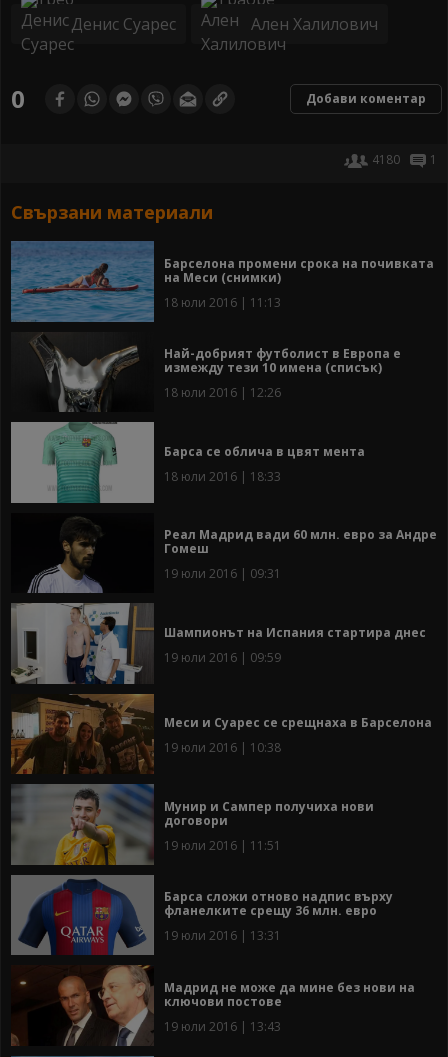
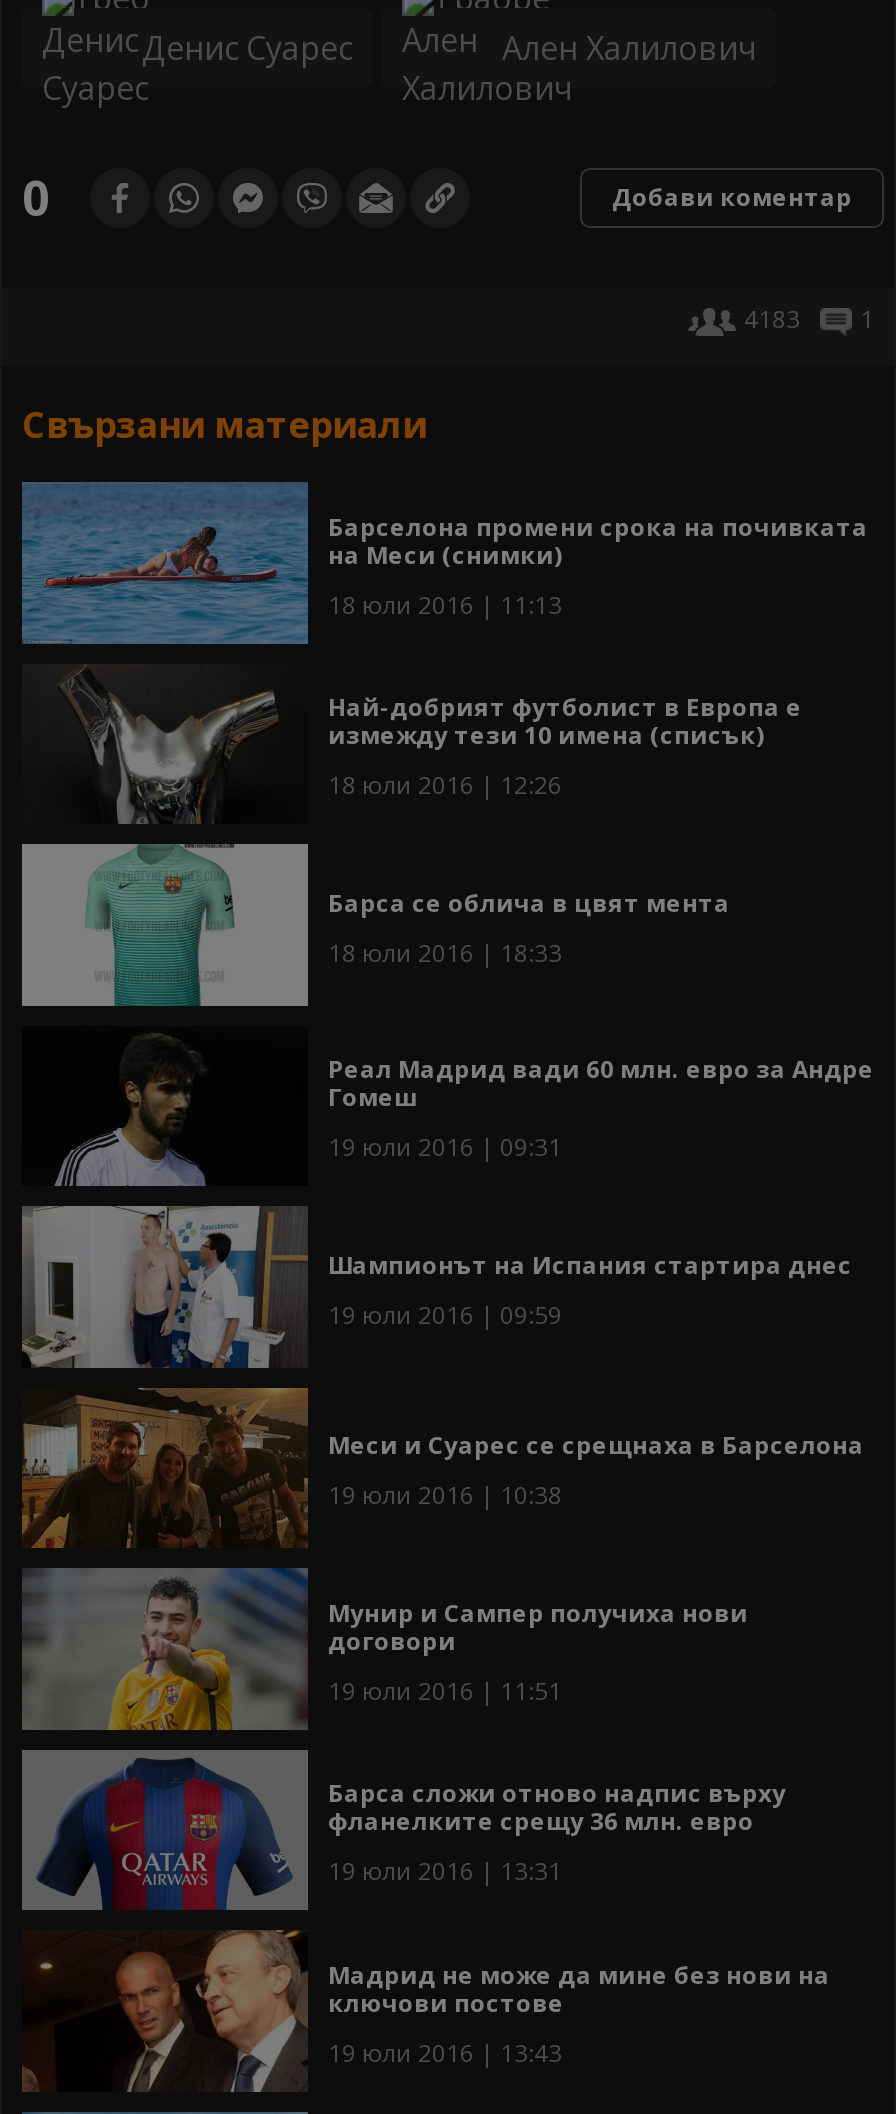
- 4180 1
+ 4183 1
